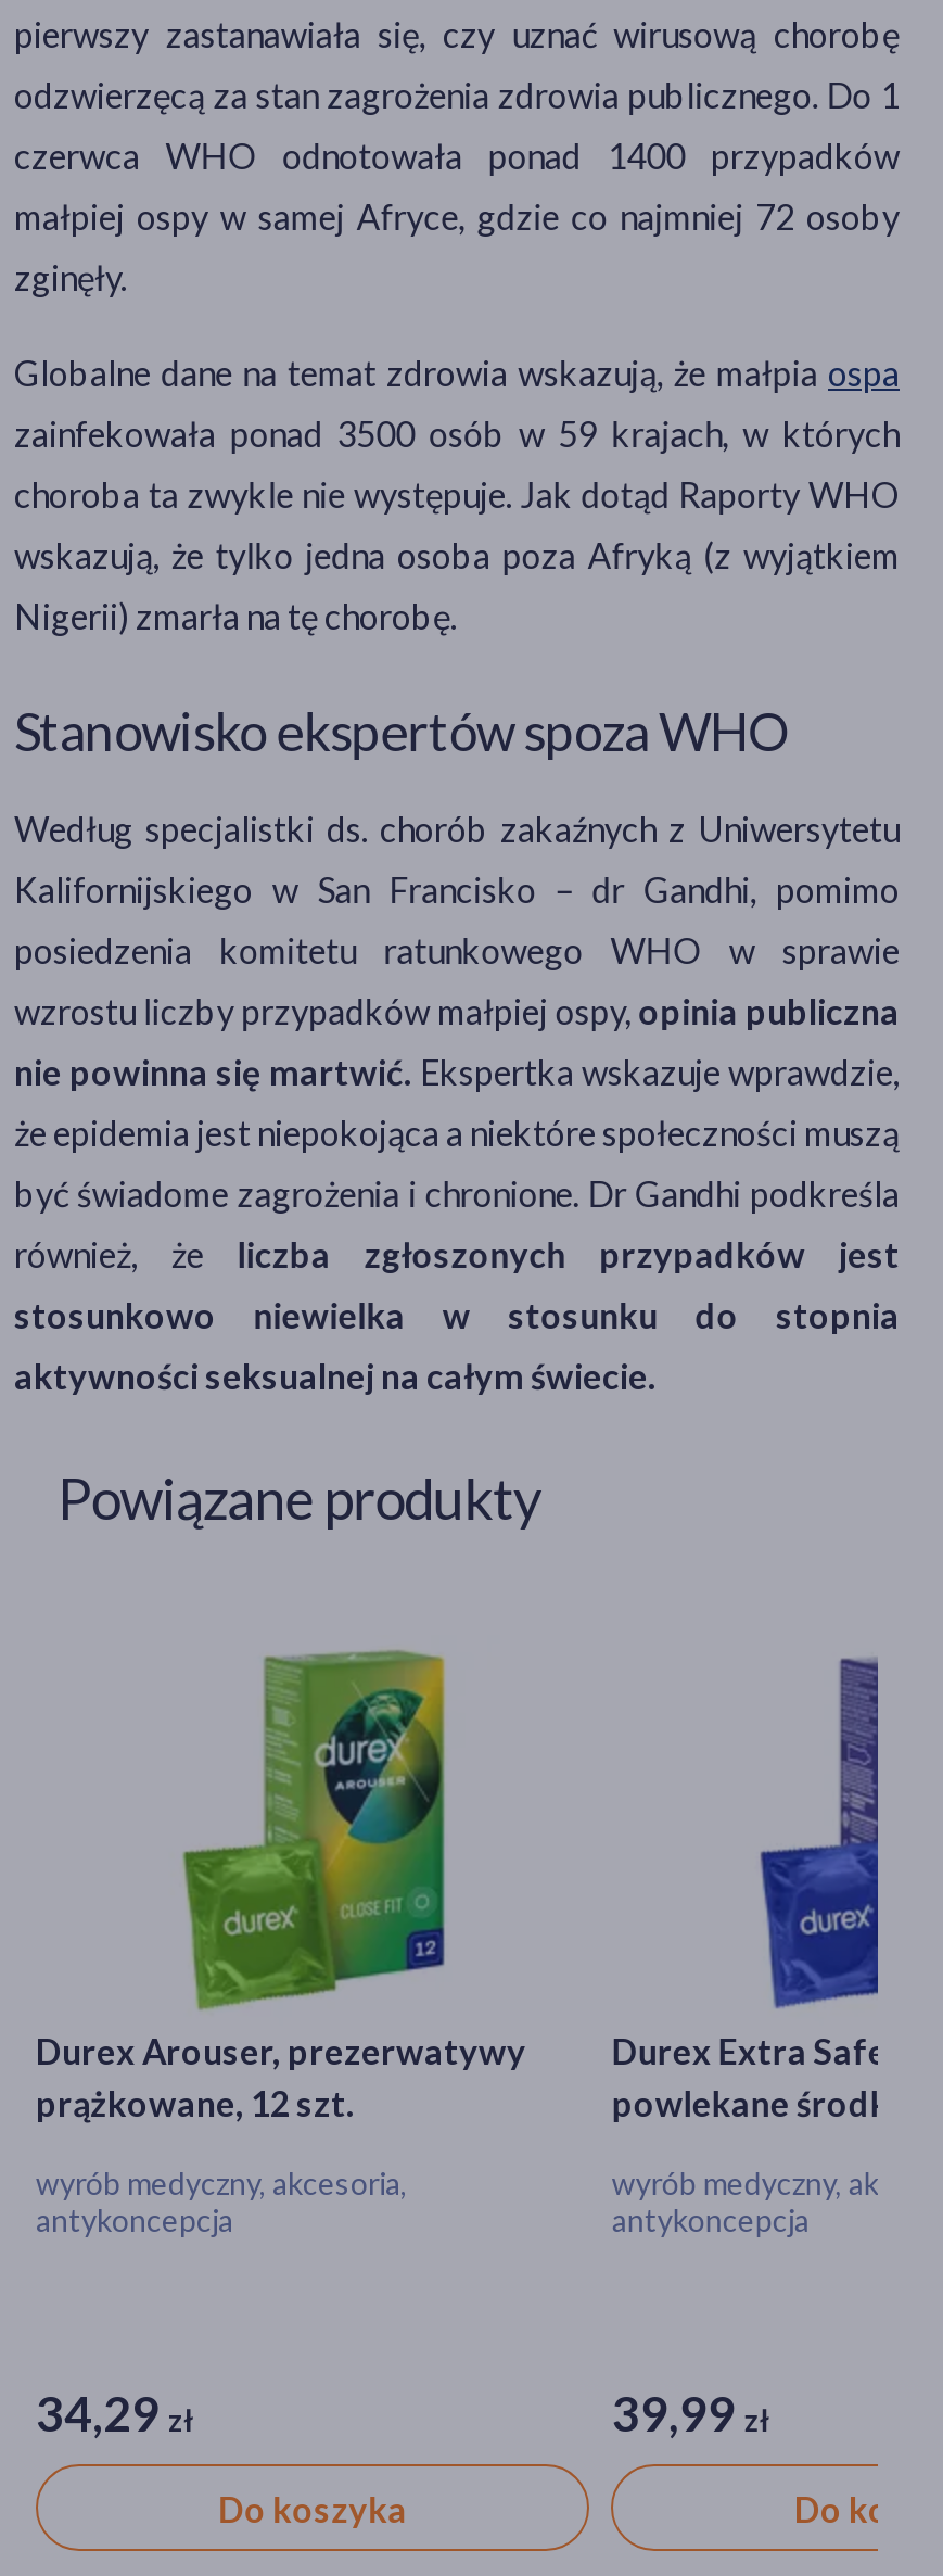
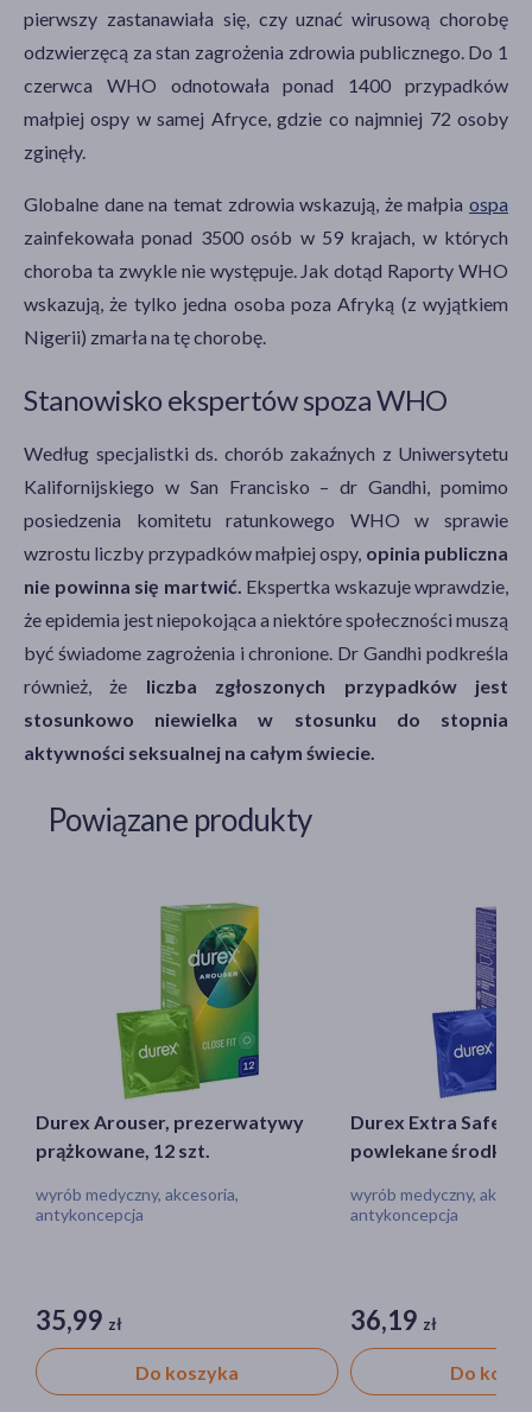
- 34,29 zł
+ 35,99 zł

- 39,99 zł
+ 36,19 zł
